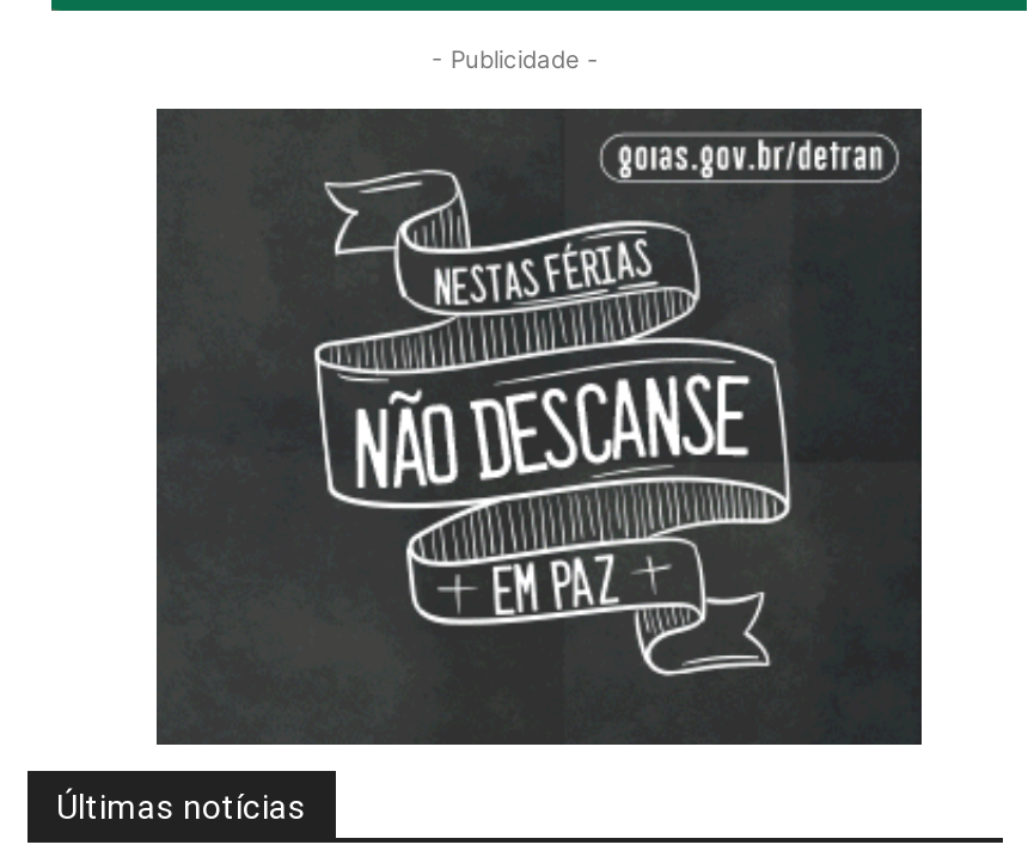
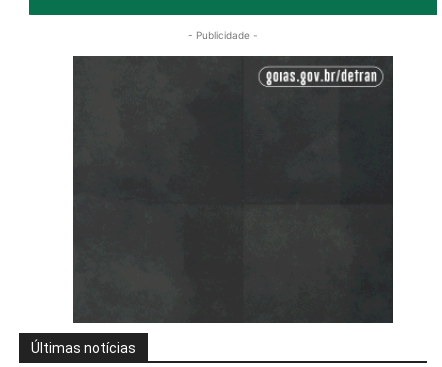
- [image]
